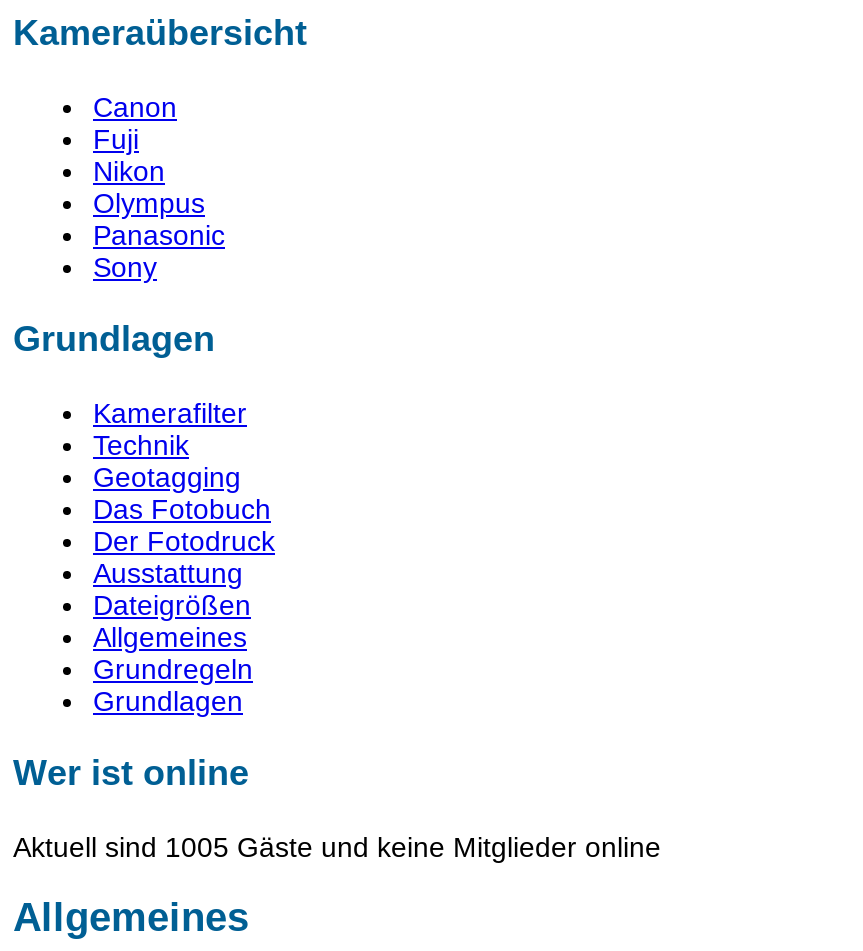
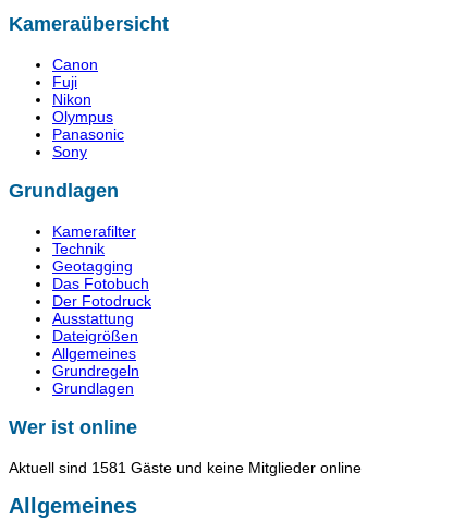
- Aktuell sind 1005 Gäste und keine Mitglieder online
+ Aktuell sind 1581 Gäste und keine Mitglieder online
